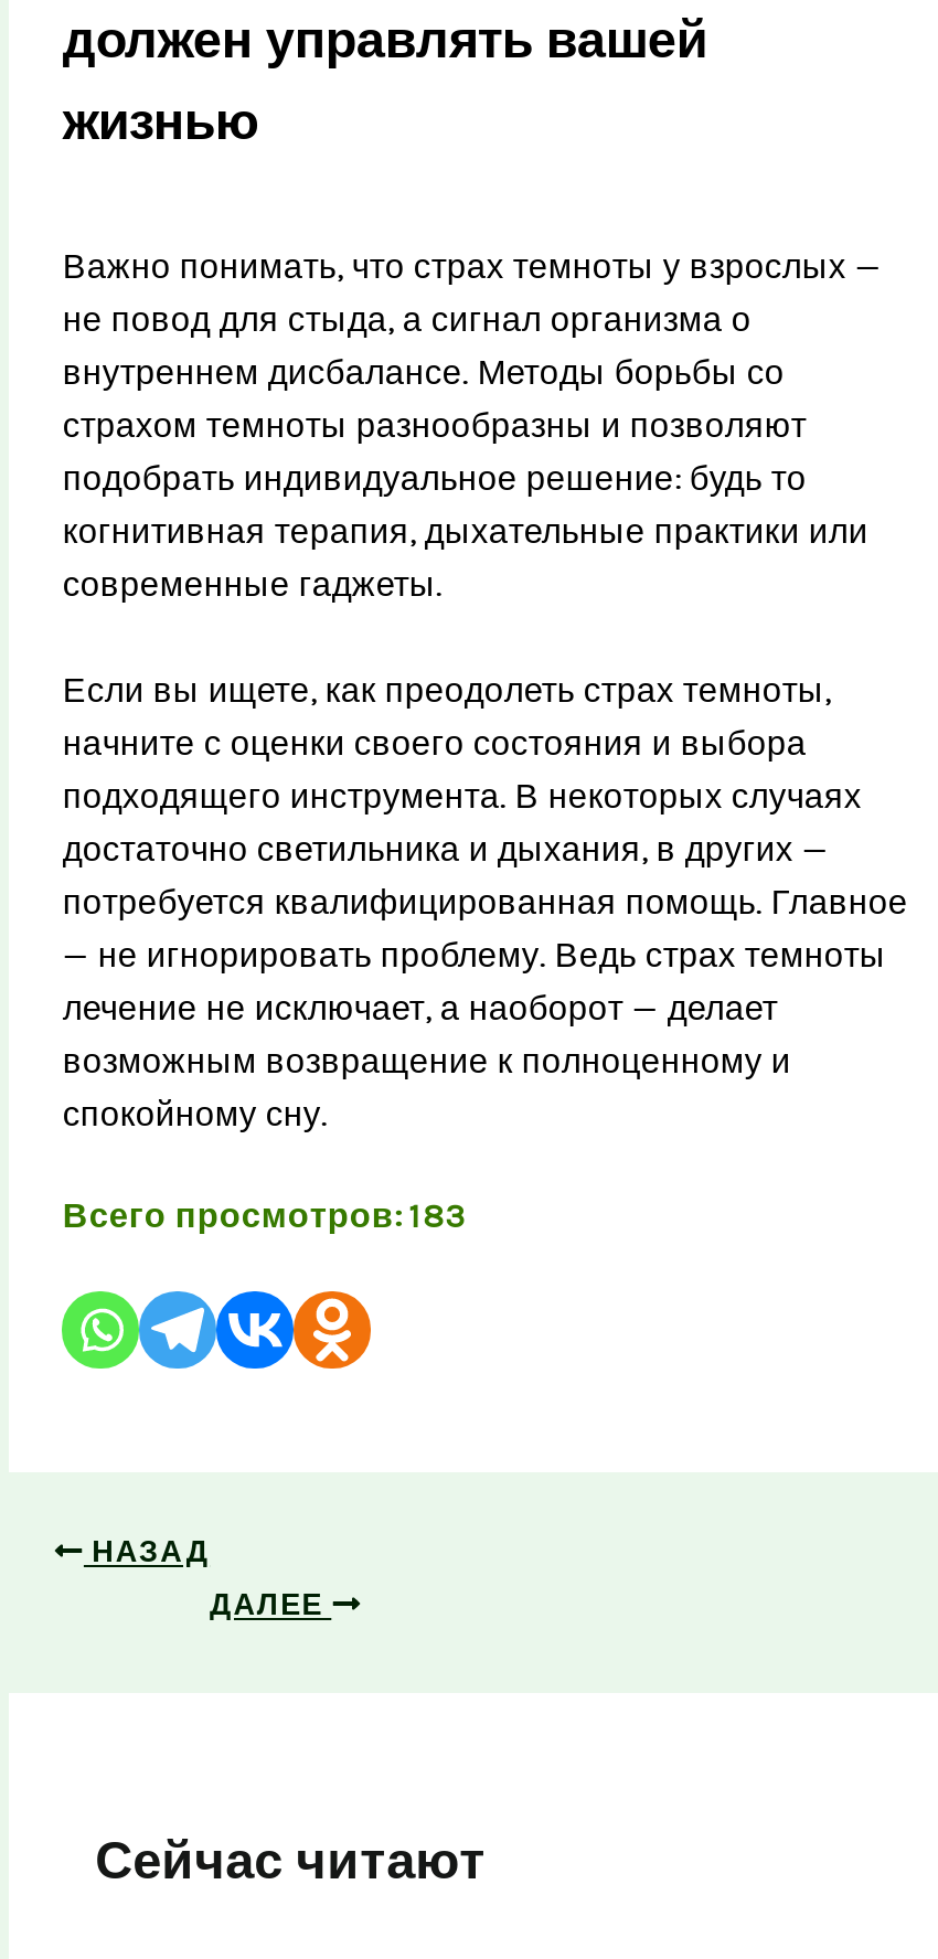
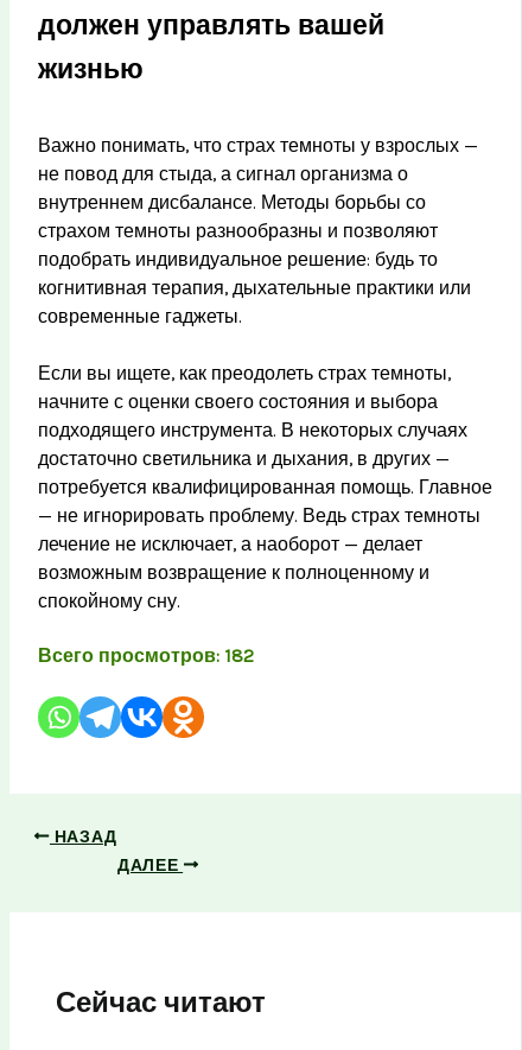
- Всего просмотров: 183
+ Всего просмотров: 182
